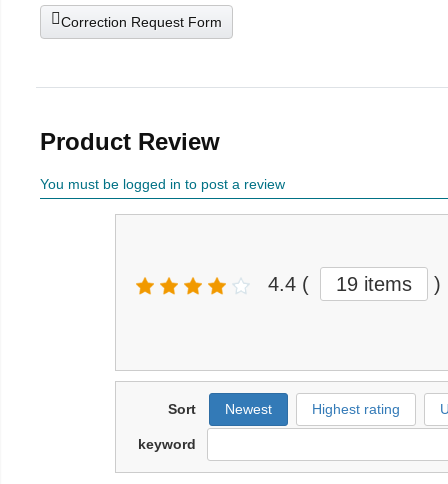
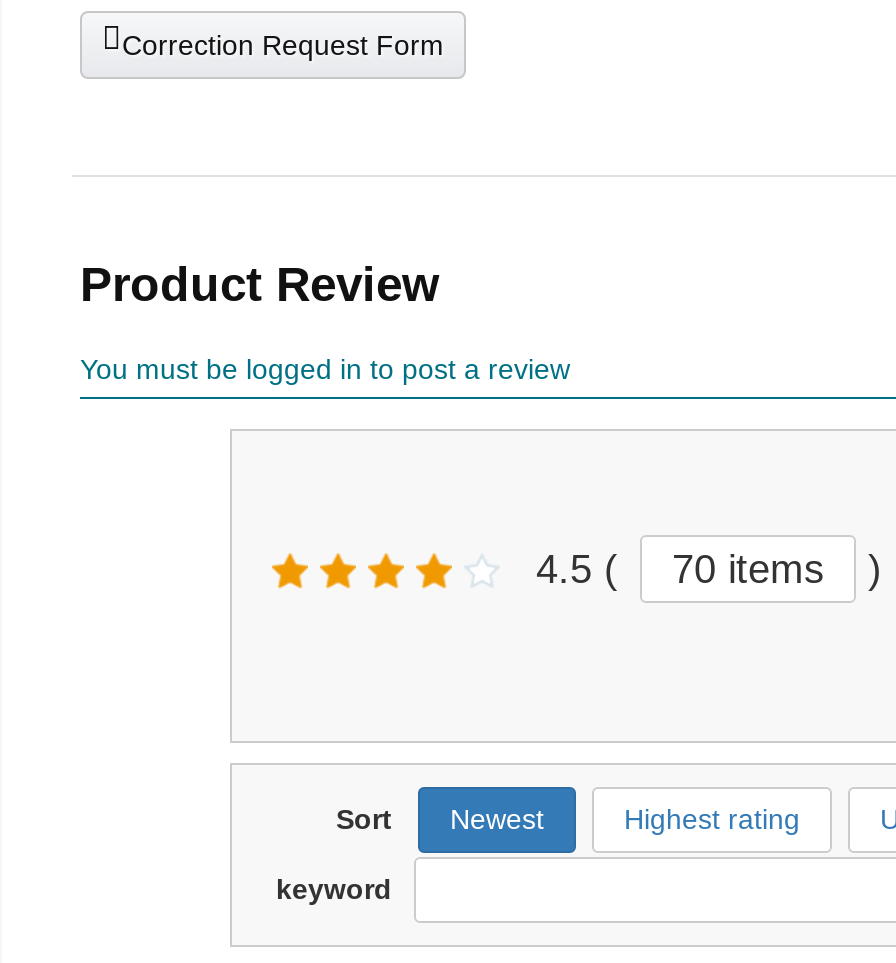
- 4.4 (
+ 4.5 (

- 19 items
+ 70 items
